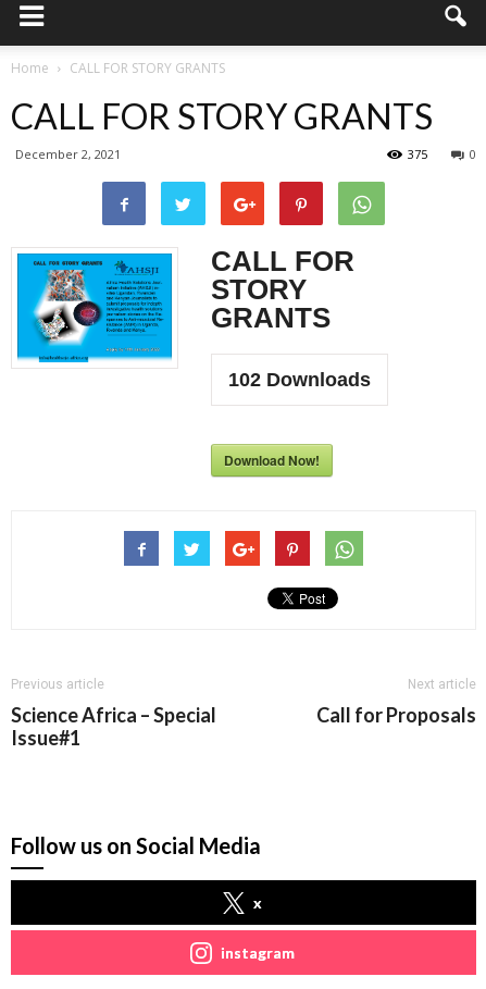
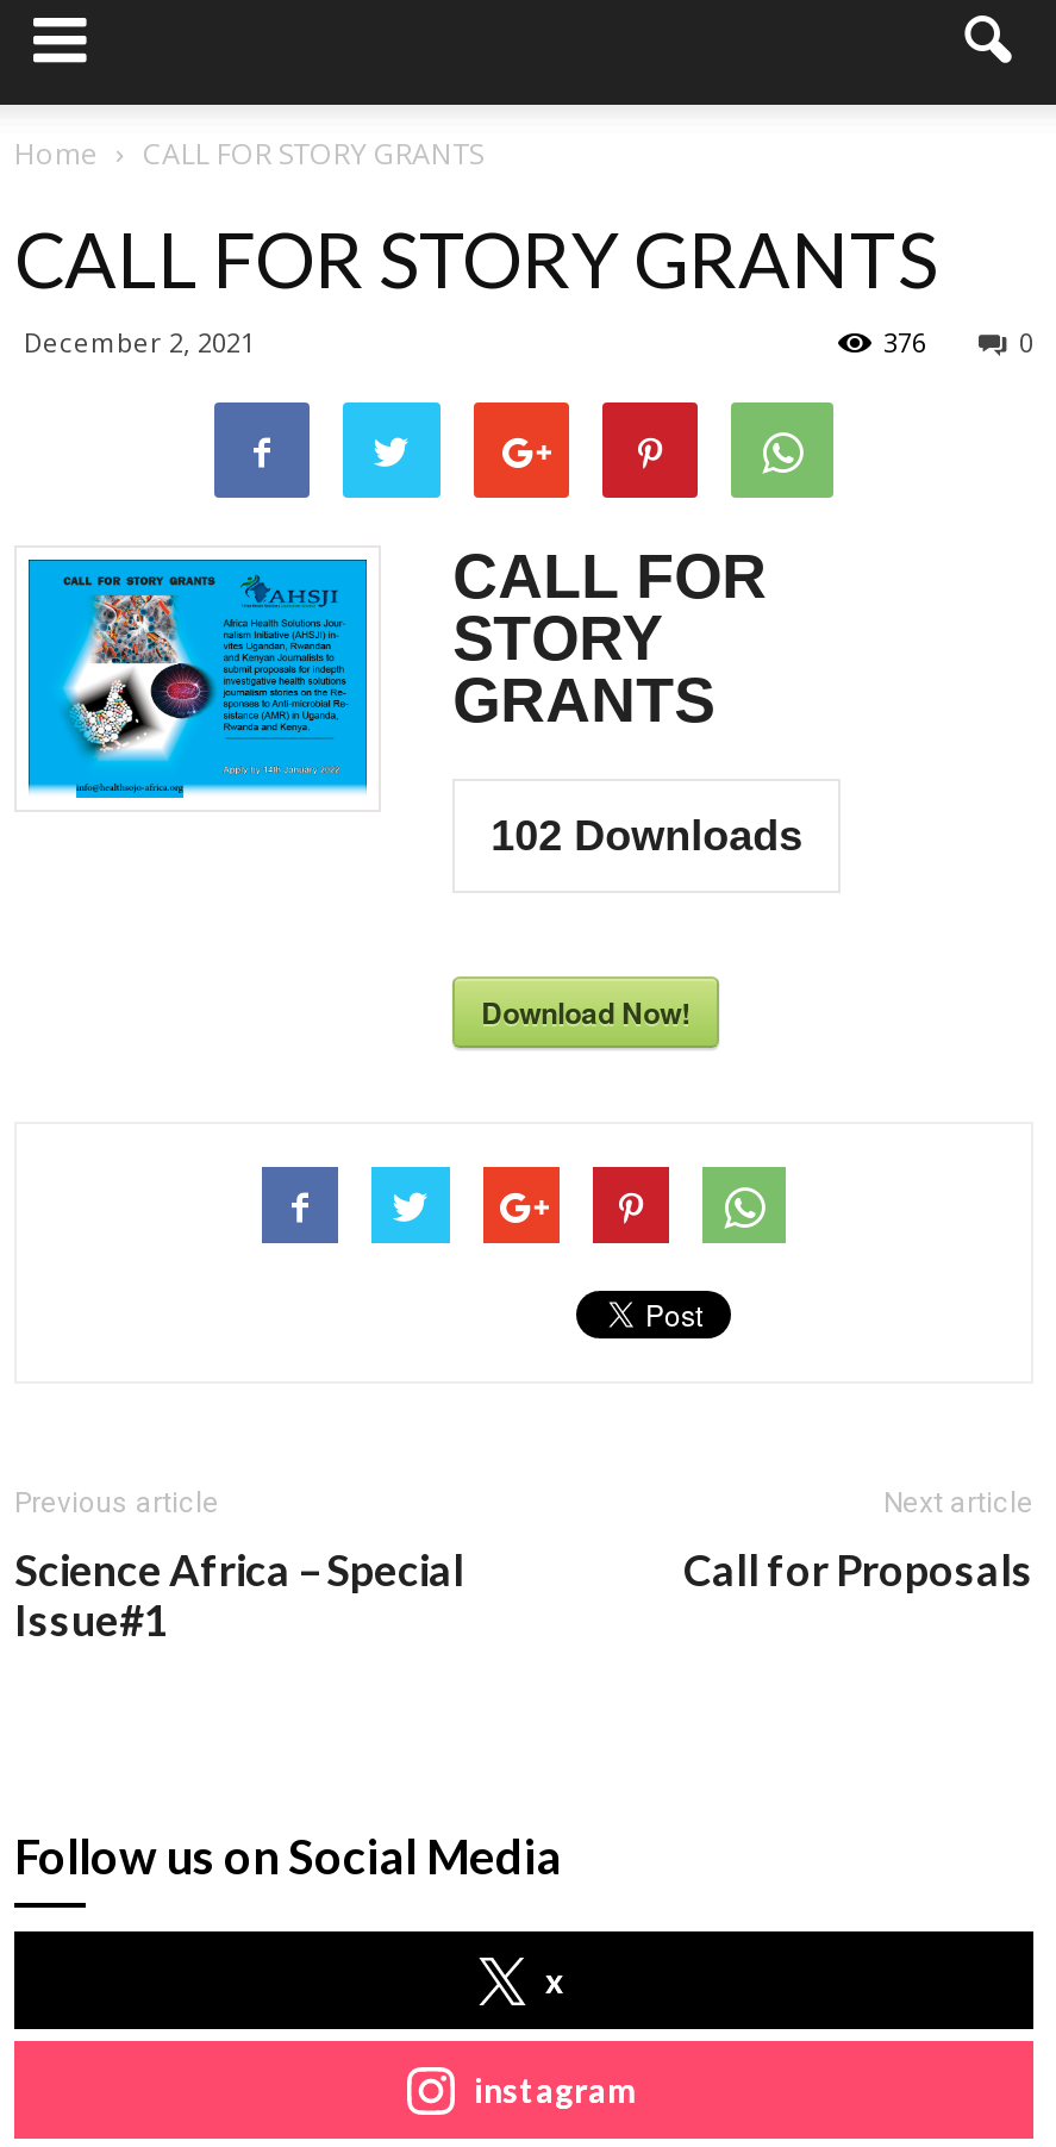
- 375
+ 376
